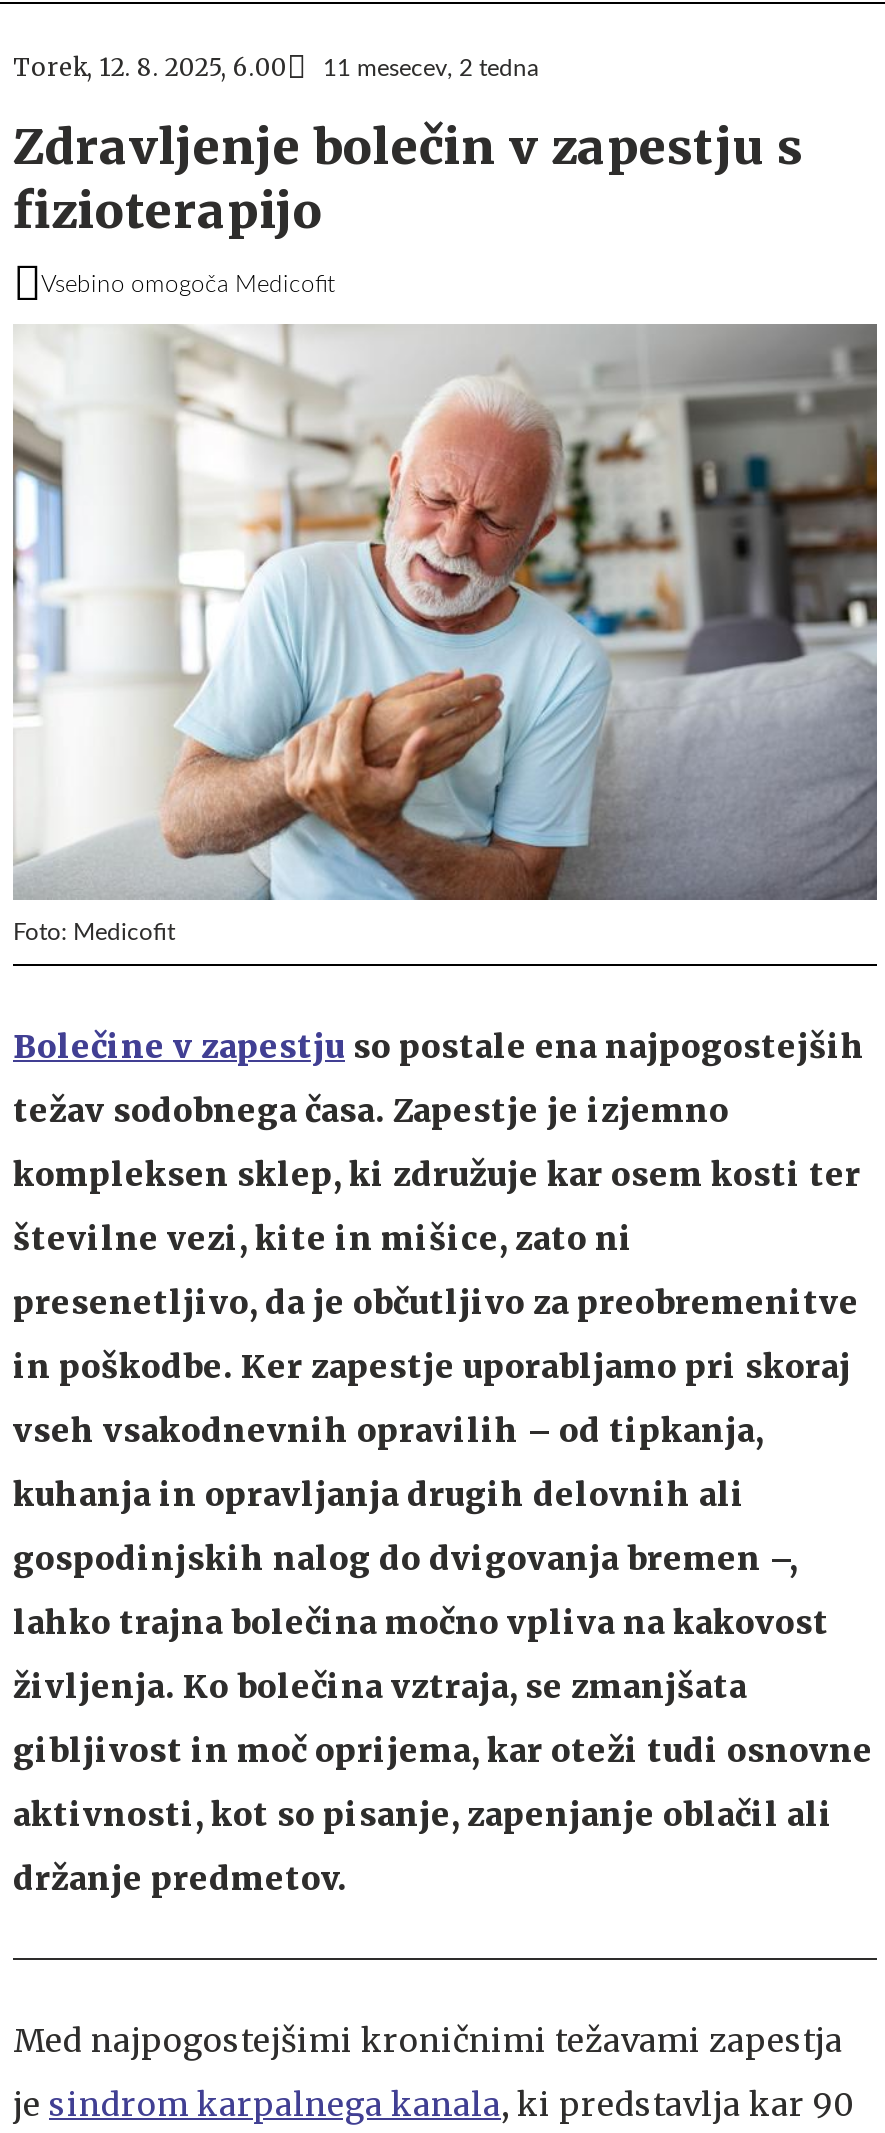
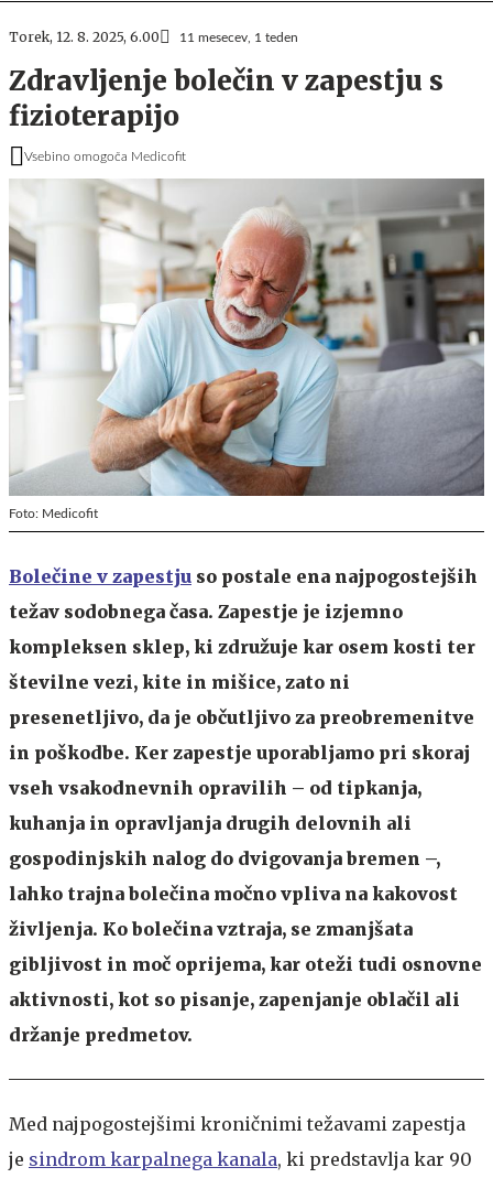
- 11 mesecev, 2 tedna
+ 11 mesecev, 1 teden
